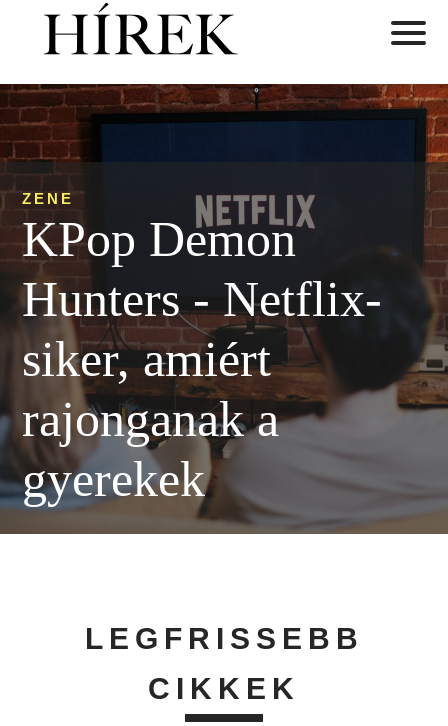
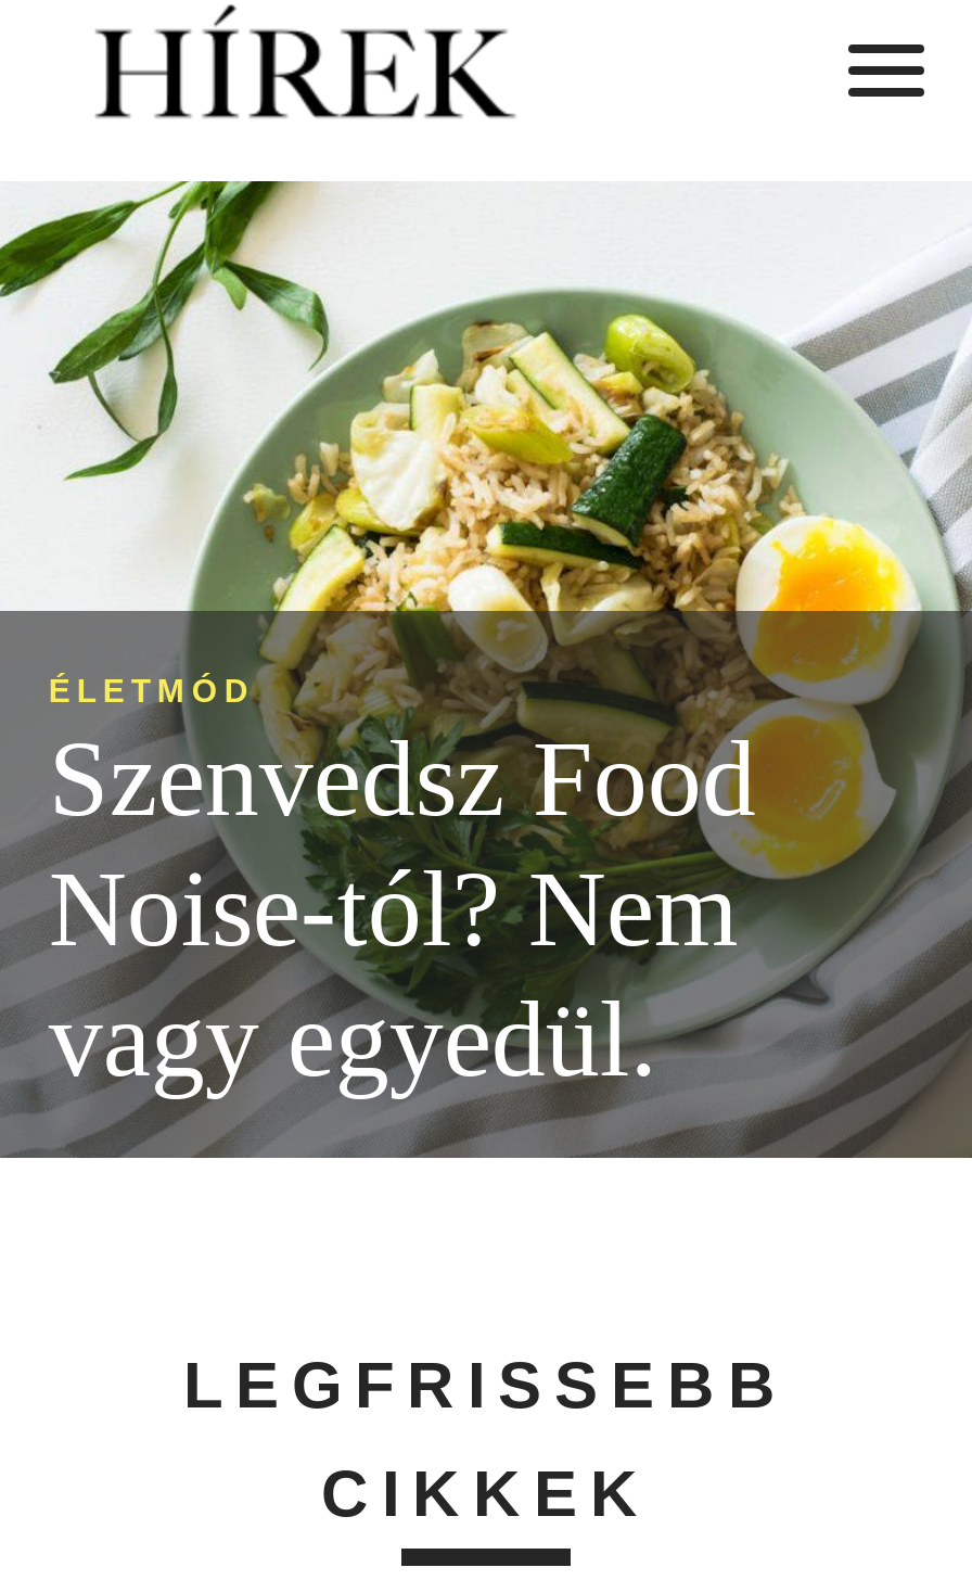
- [image]
- ZENE
- KPop Demon
- Hunters - Netflix-
- siker, amiért
- rajonganak a
- gyerekek
+ [image]
+ ÉLETMÓD
+ Szenvedsz Food
+ Noise-tól? Nem
+ vagy egyedül.
